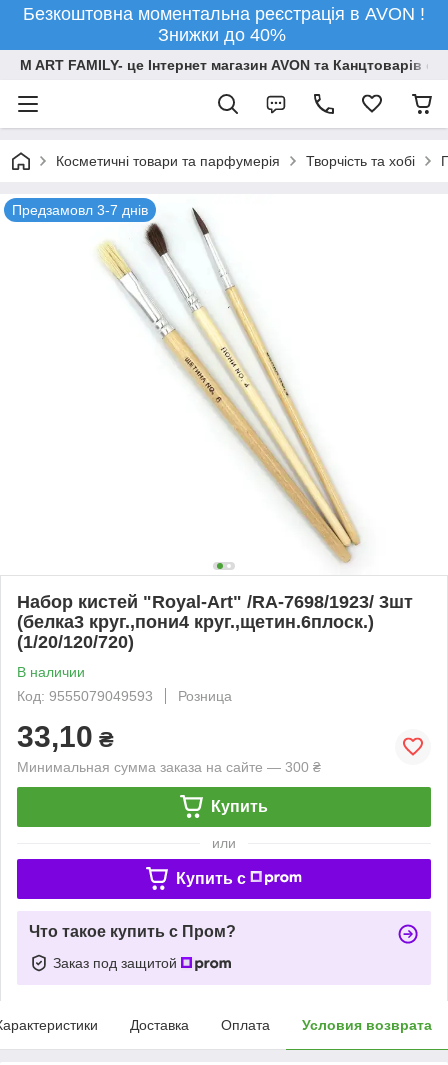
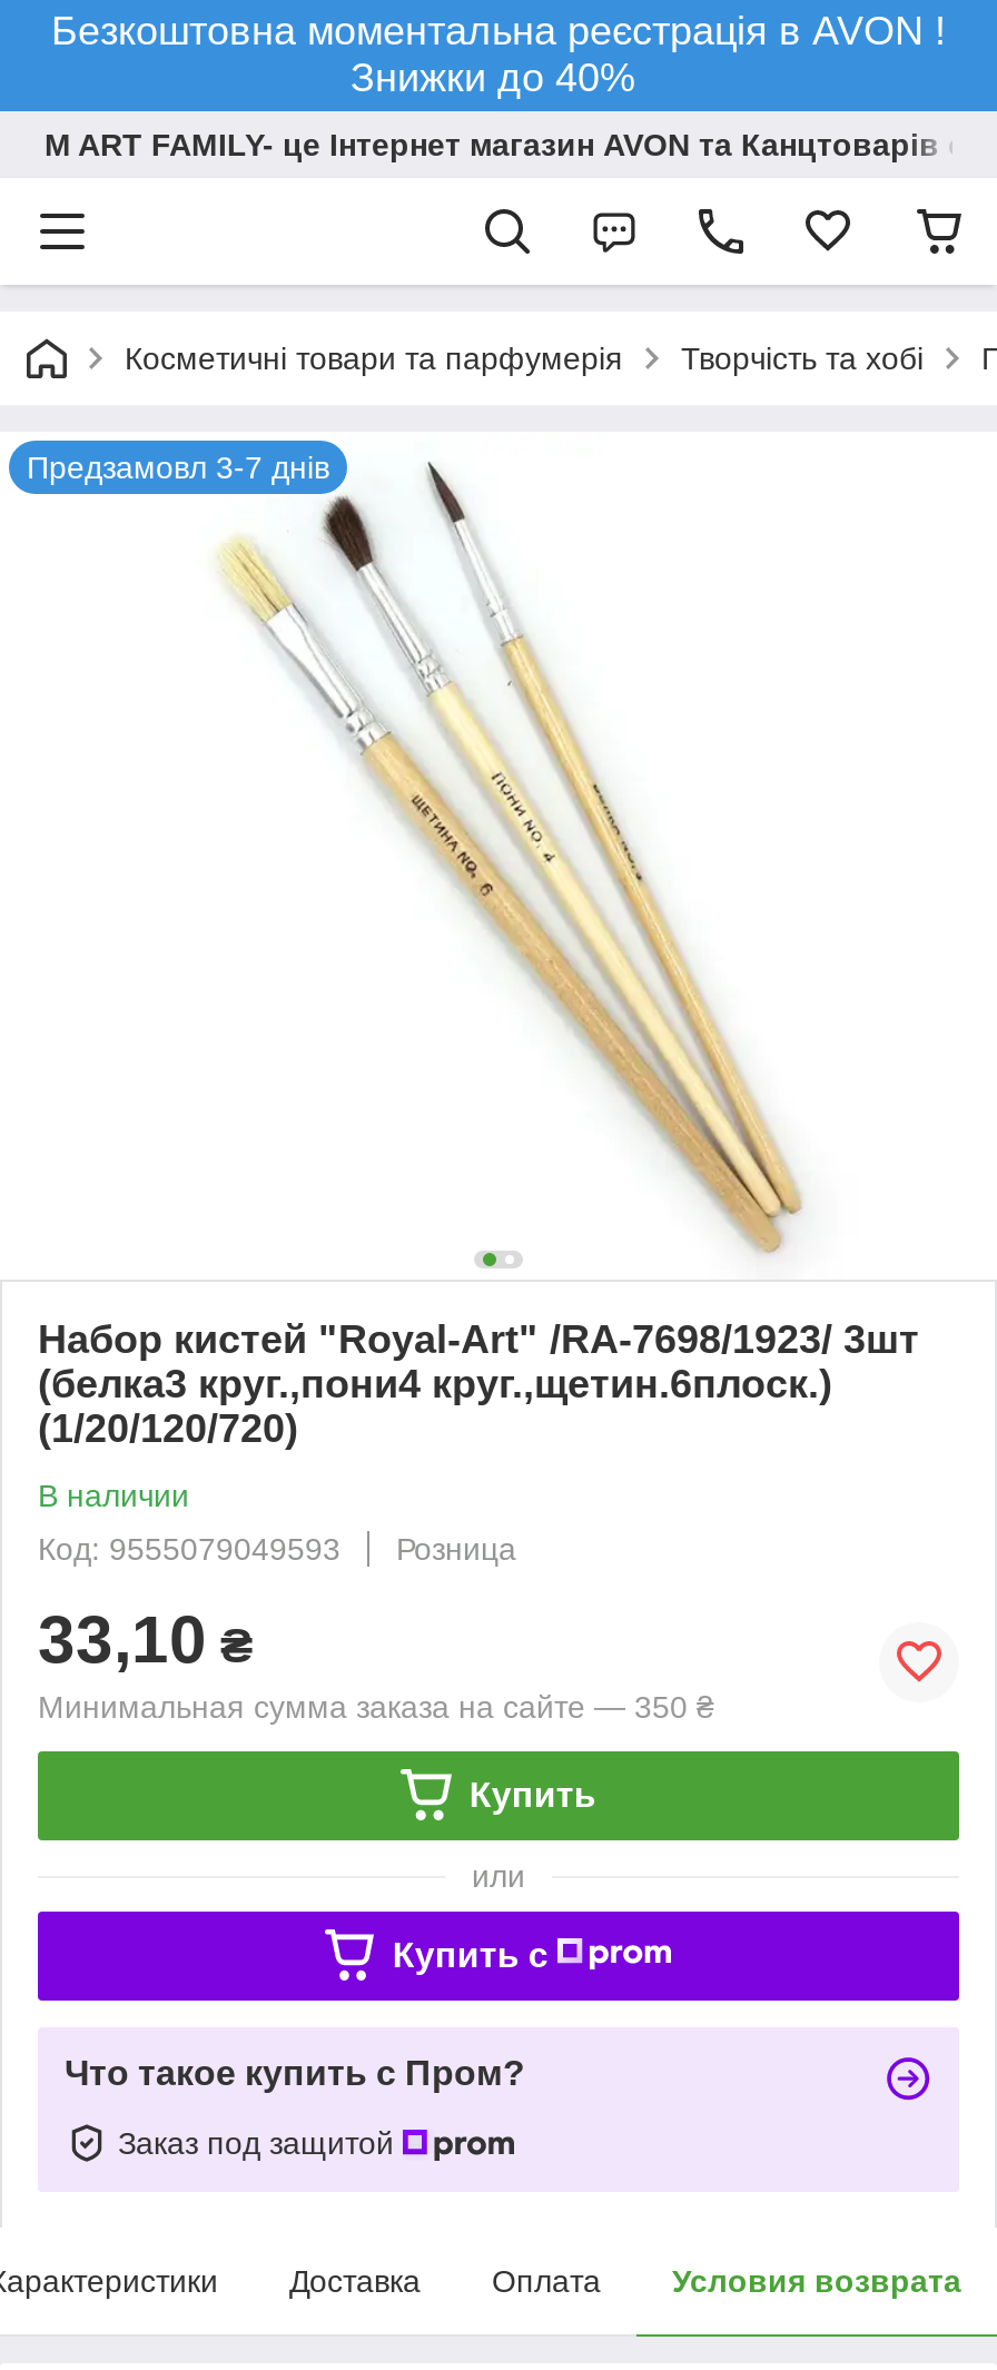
- Минимальная сумма заказа на сайте — 300 ₴
+ Минимальная сумма заказа на сайте — 350 ₴
